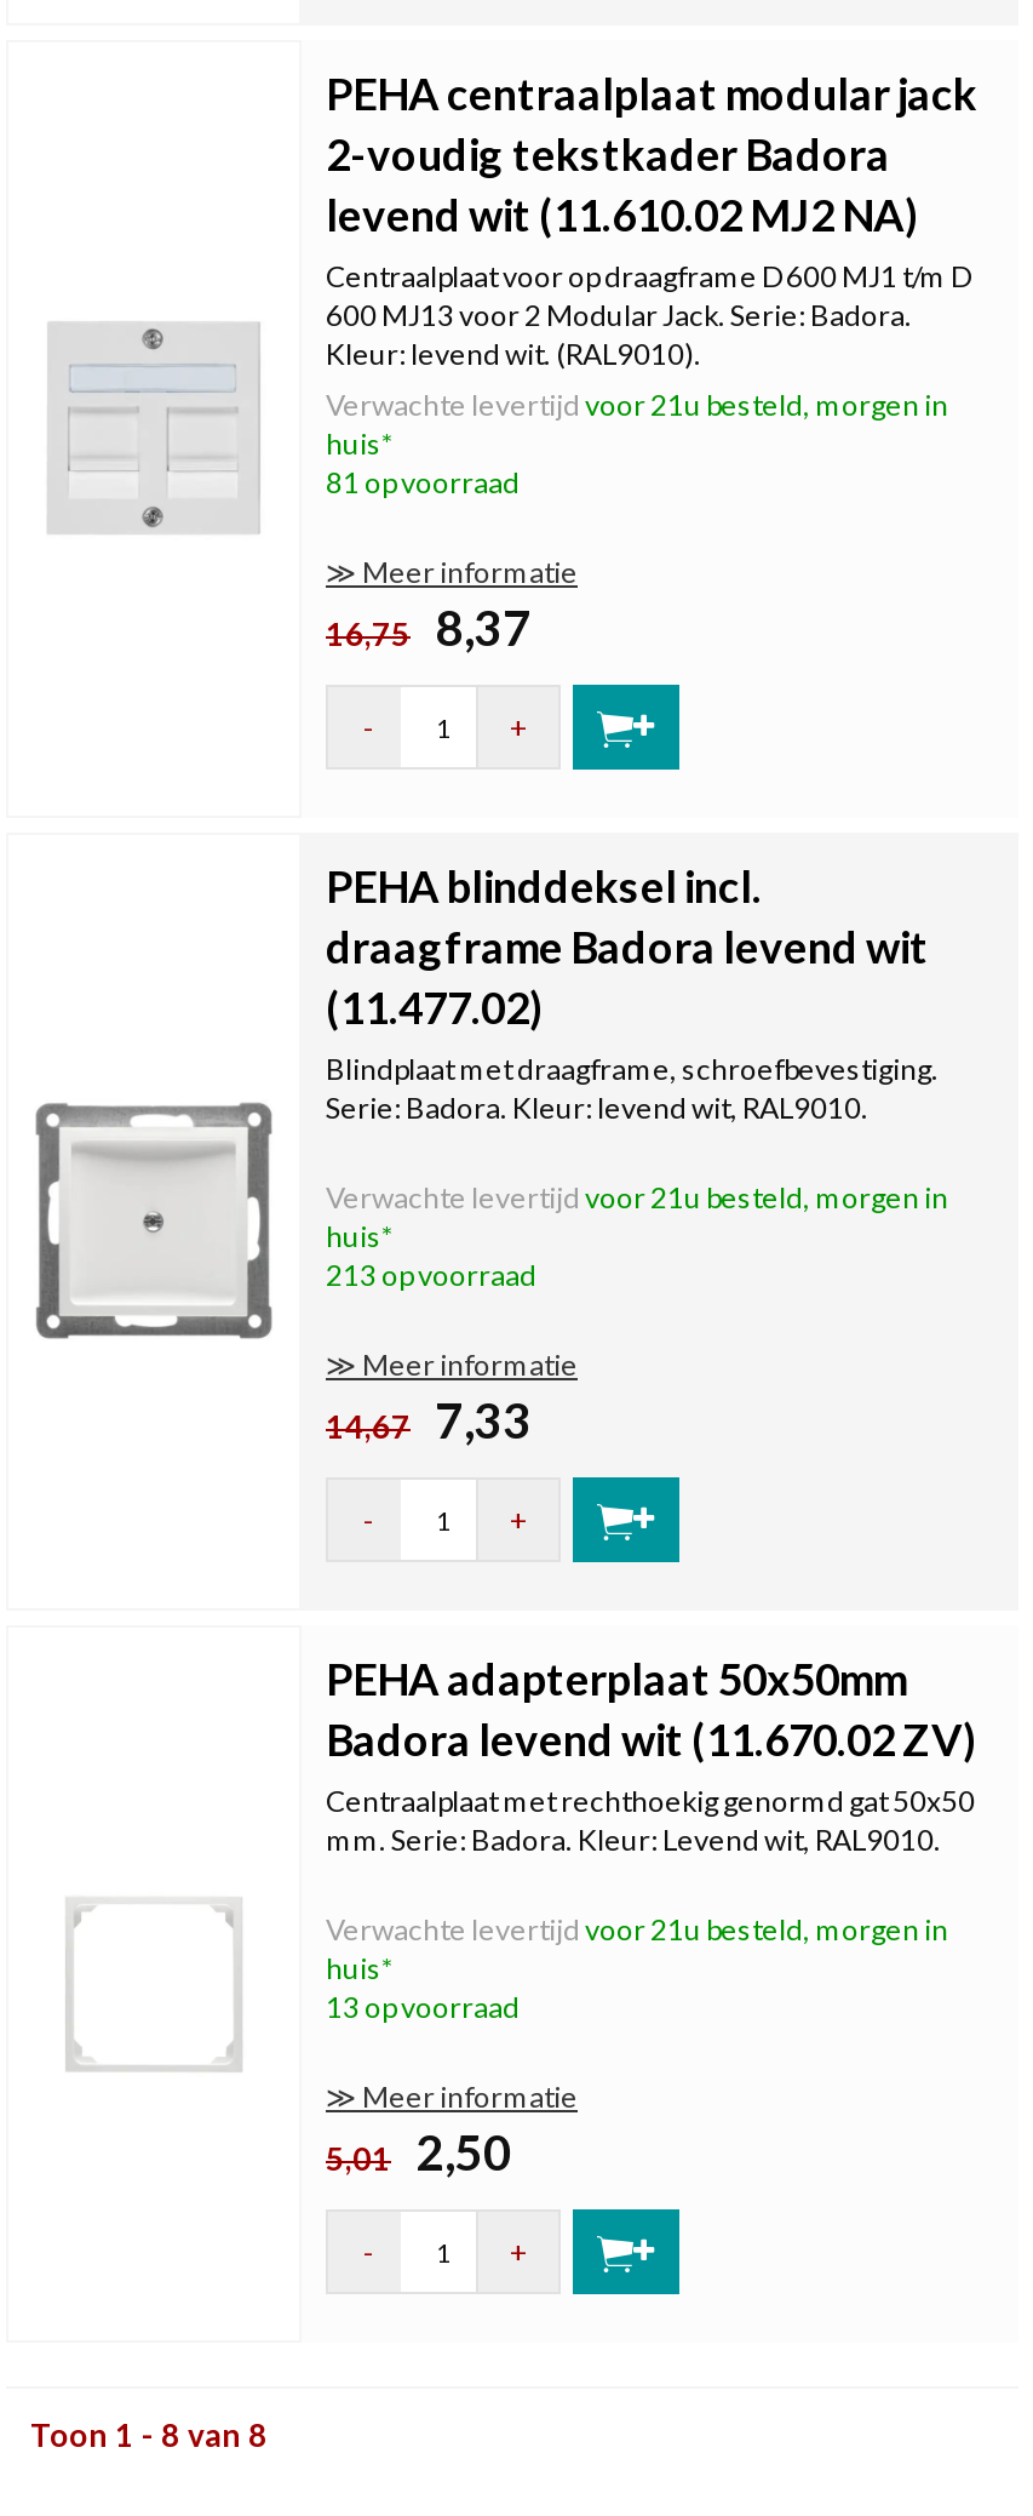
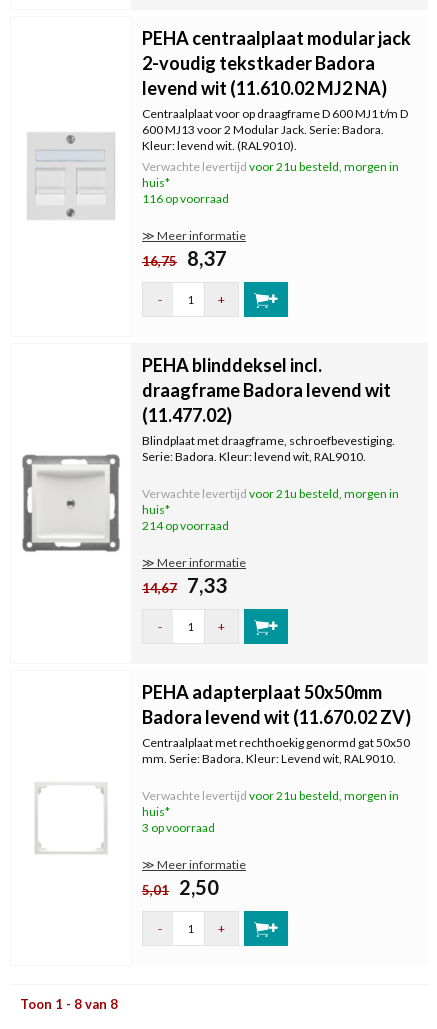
- 81 op voorraad
+ 116 op voorraad

- 213 op voorraad
+ 214 op voorraad

- 13 op voorraad
+ 3 op voorraad
